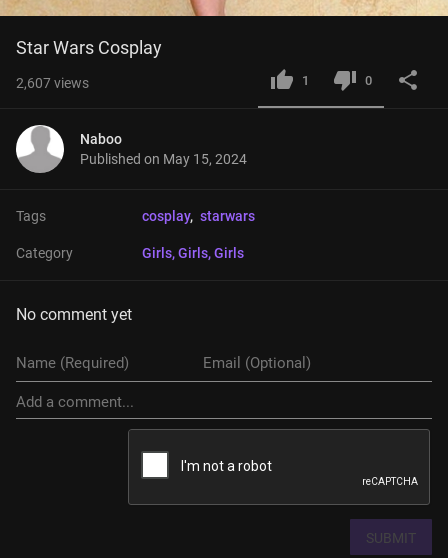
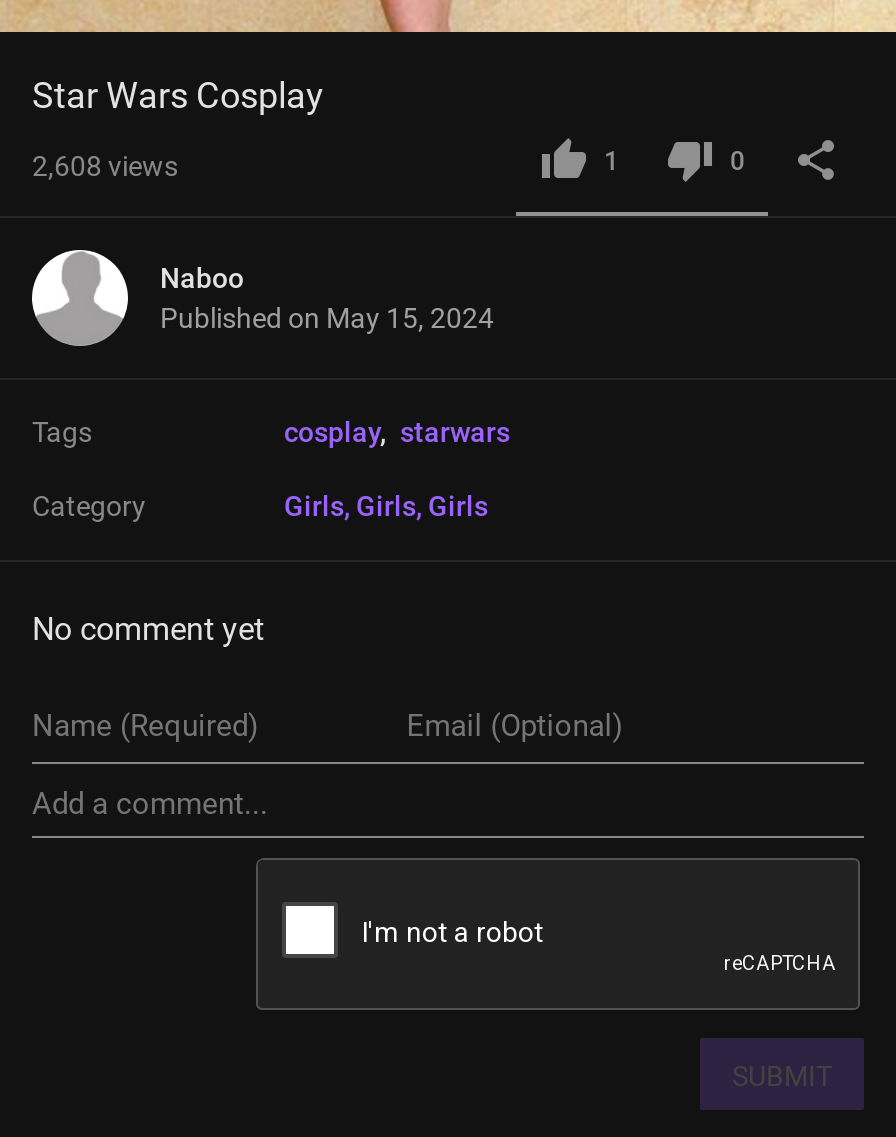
- 2,607 views
+ 2,608 views
